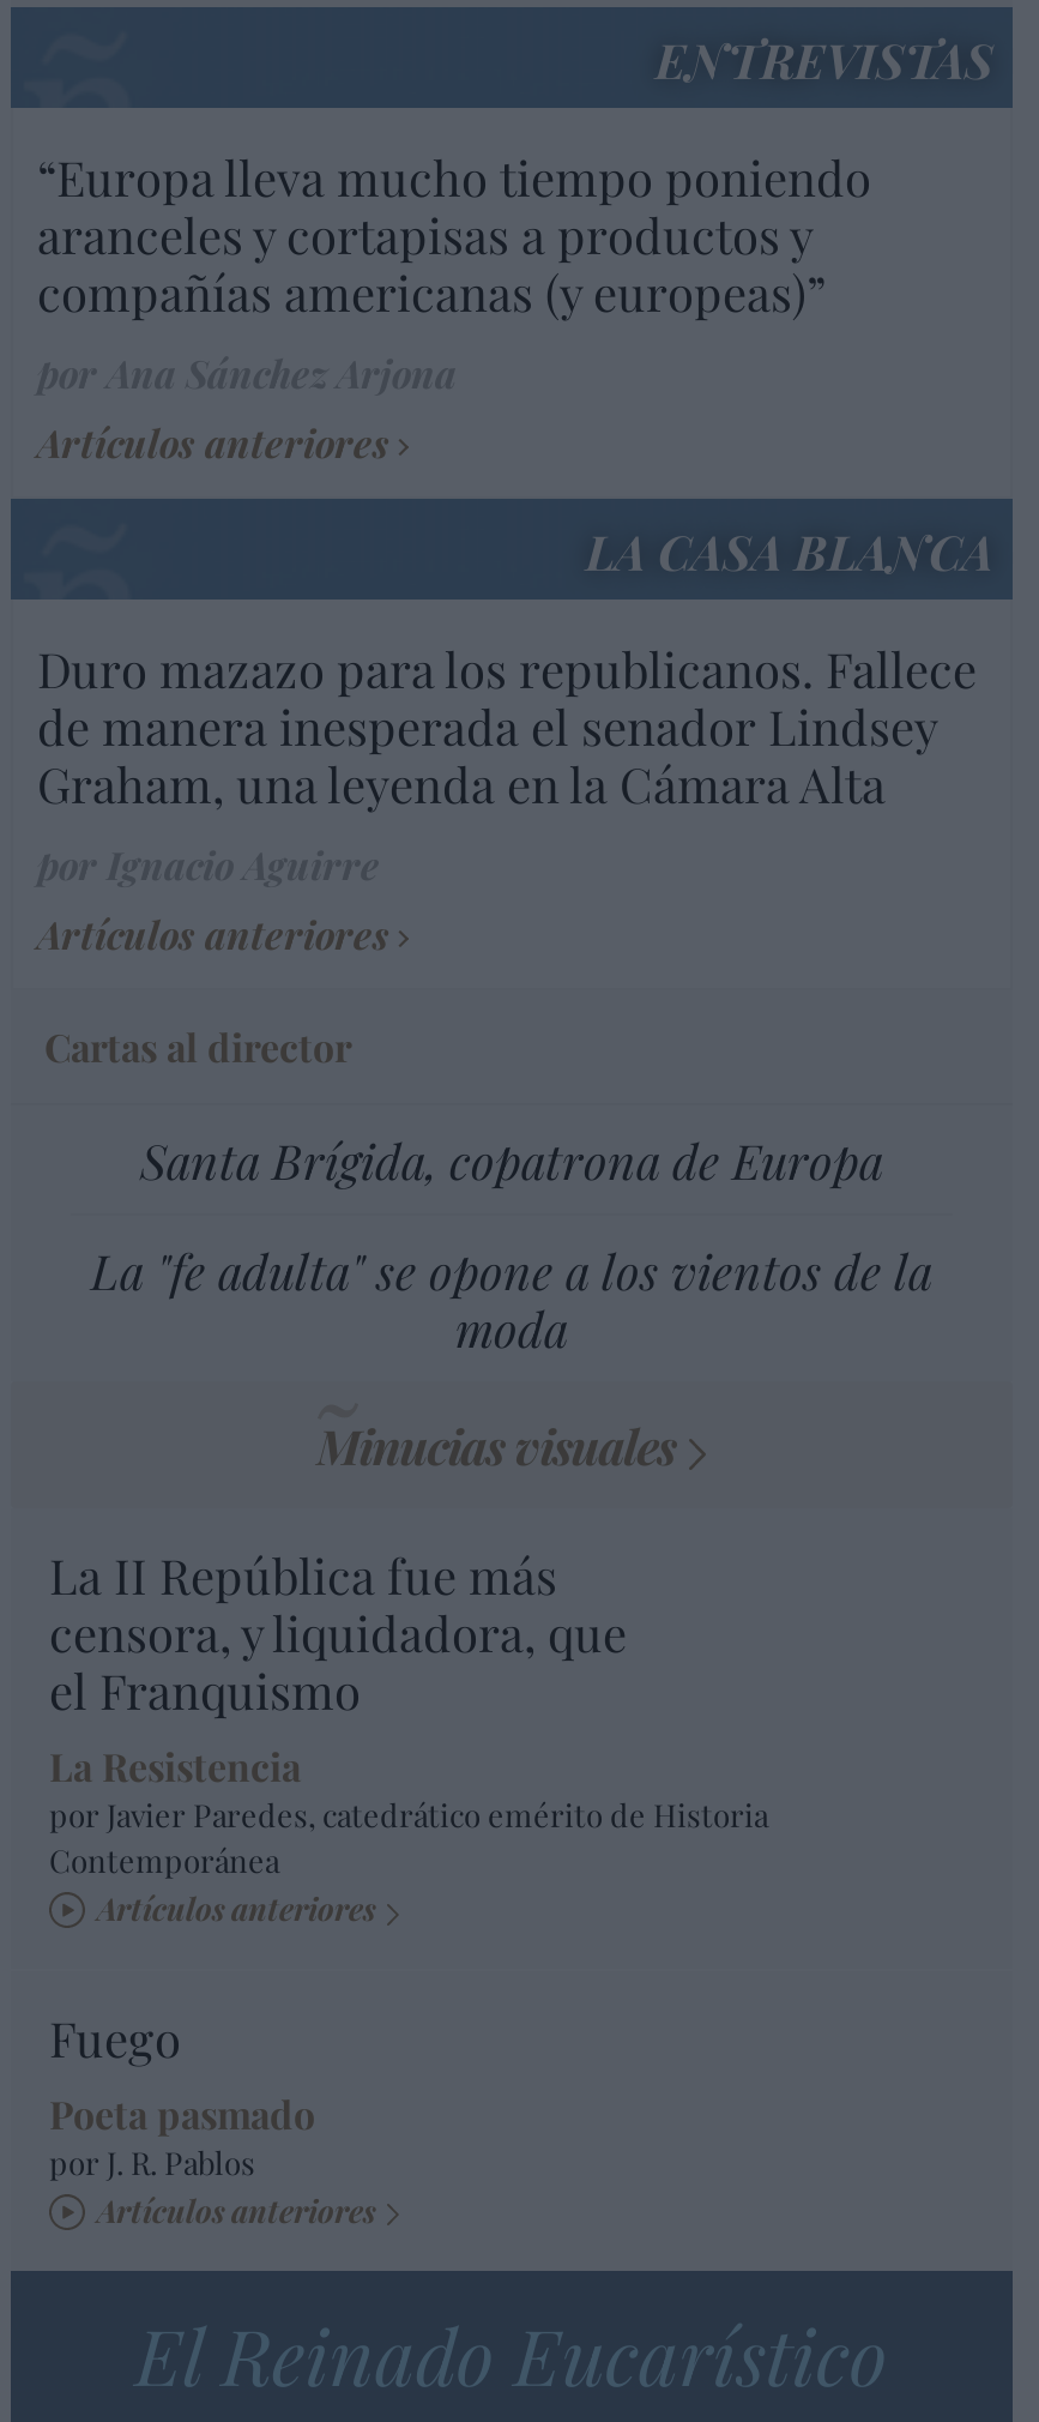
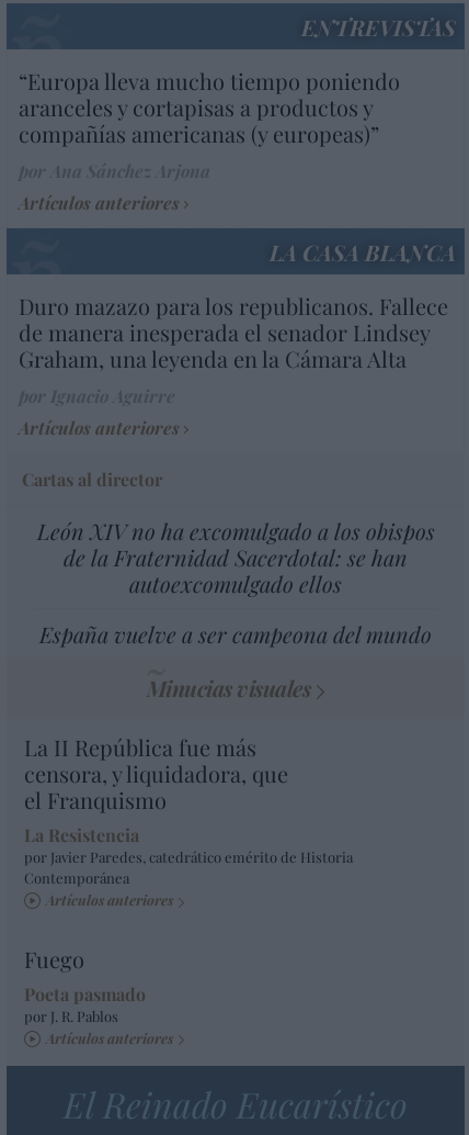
- Santa Brígida, copatrona de Europa
+ León XIV no ha excomulgado a los obispos
+ de la Fraternidad Sacerdotal: se han
+ autoexcomulgado ellos

- La "fe adulta" se opone a los vientos de la
- moda
+ España vuelve a ser campeona del mundo
